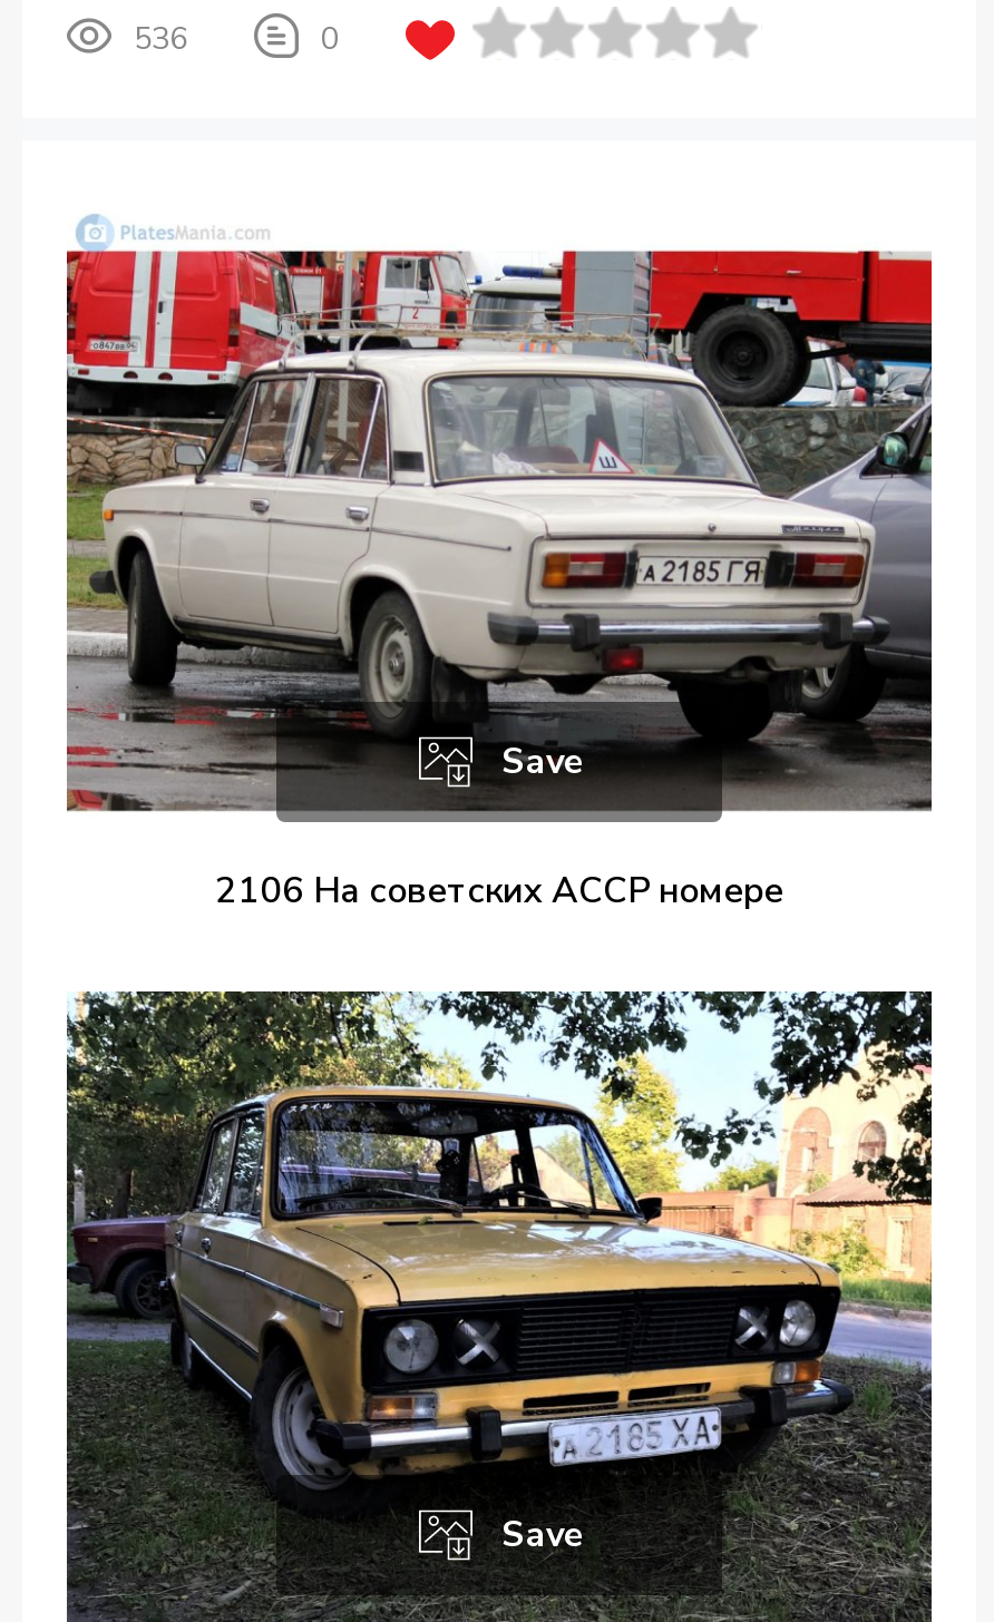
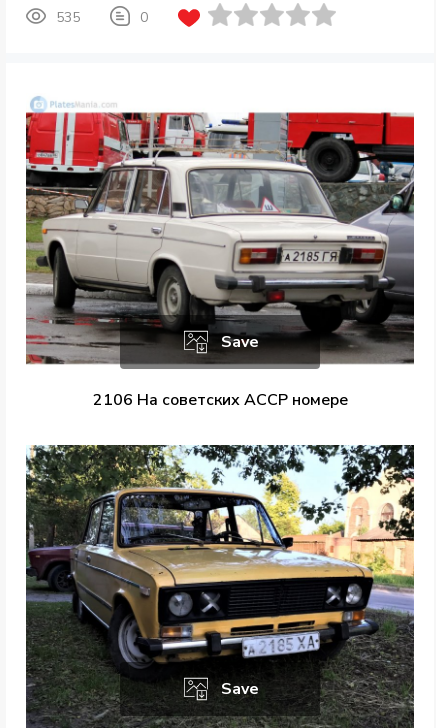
- 536
+ 535
